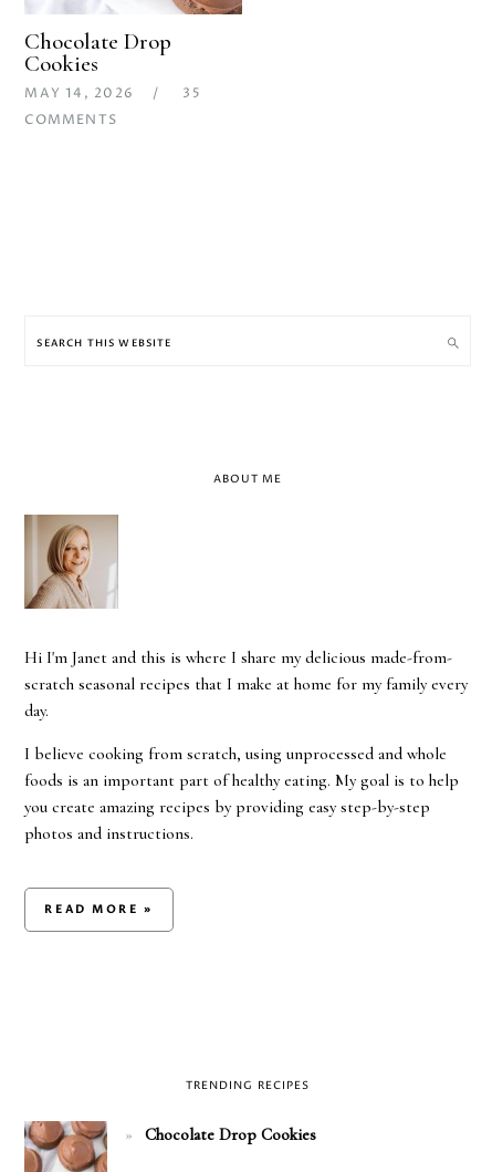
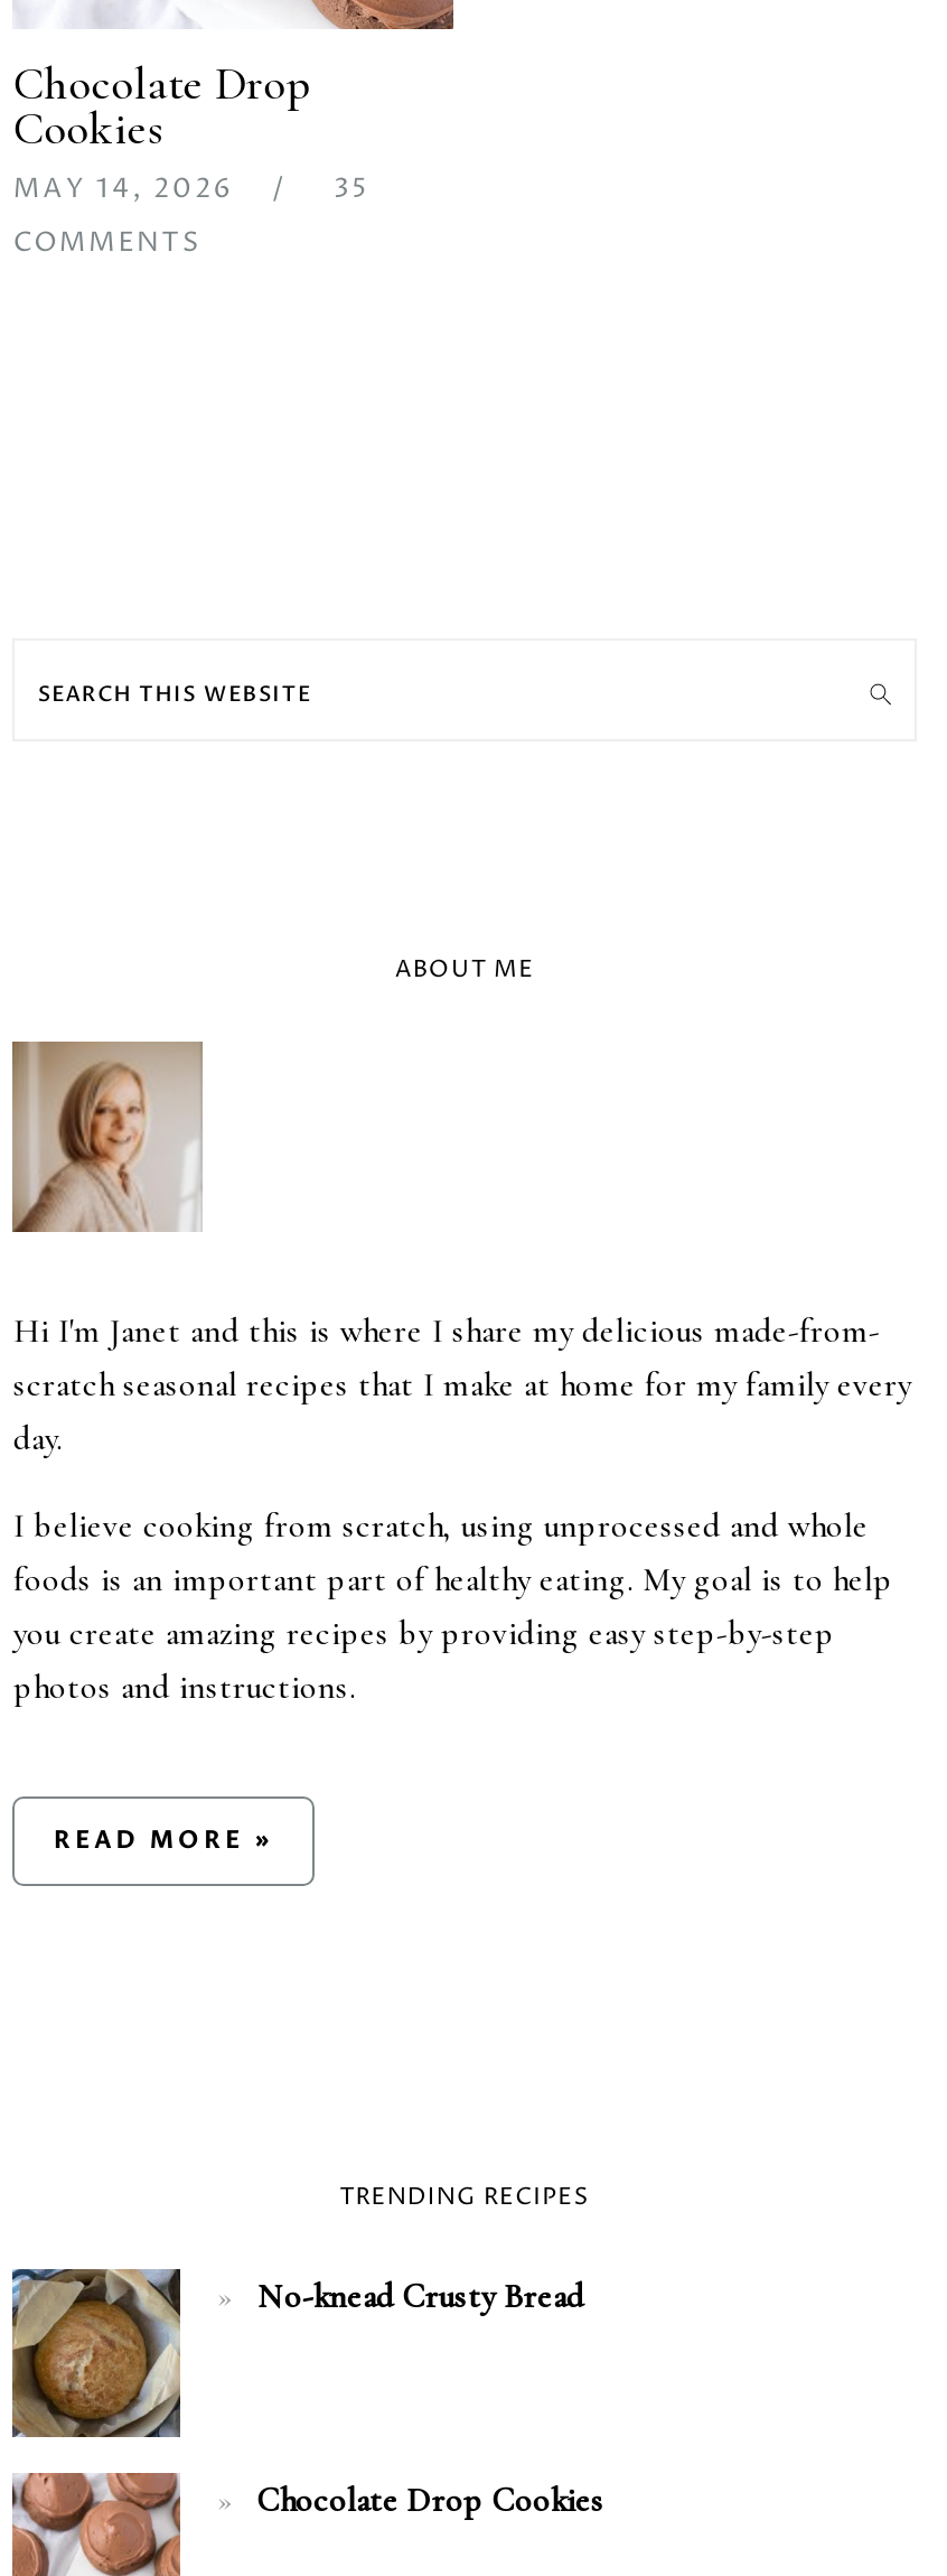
+ [image]
+ No-knead Crusty Bread
